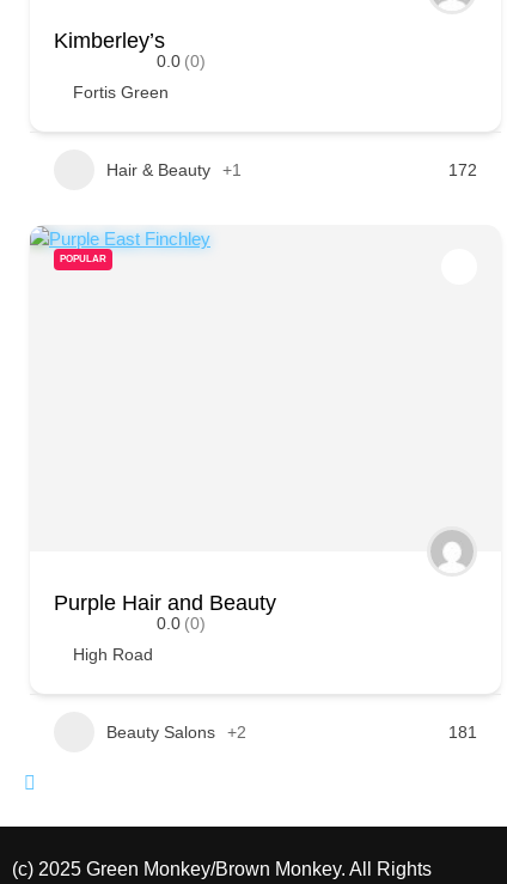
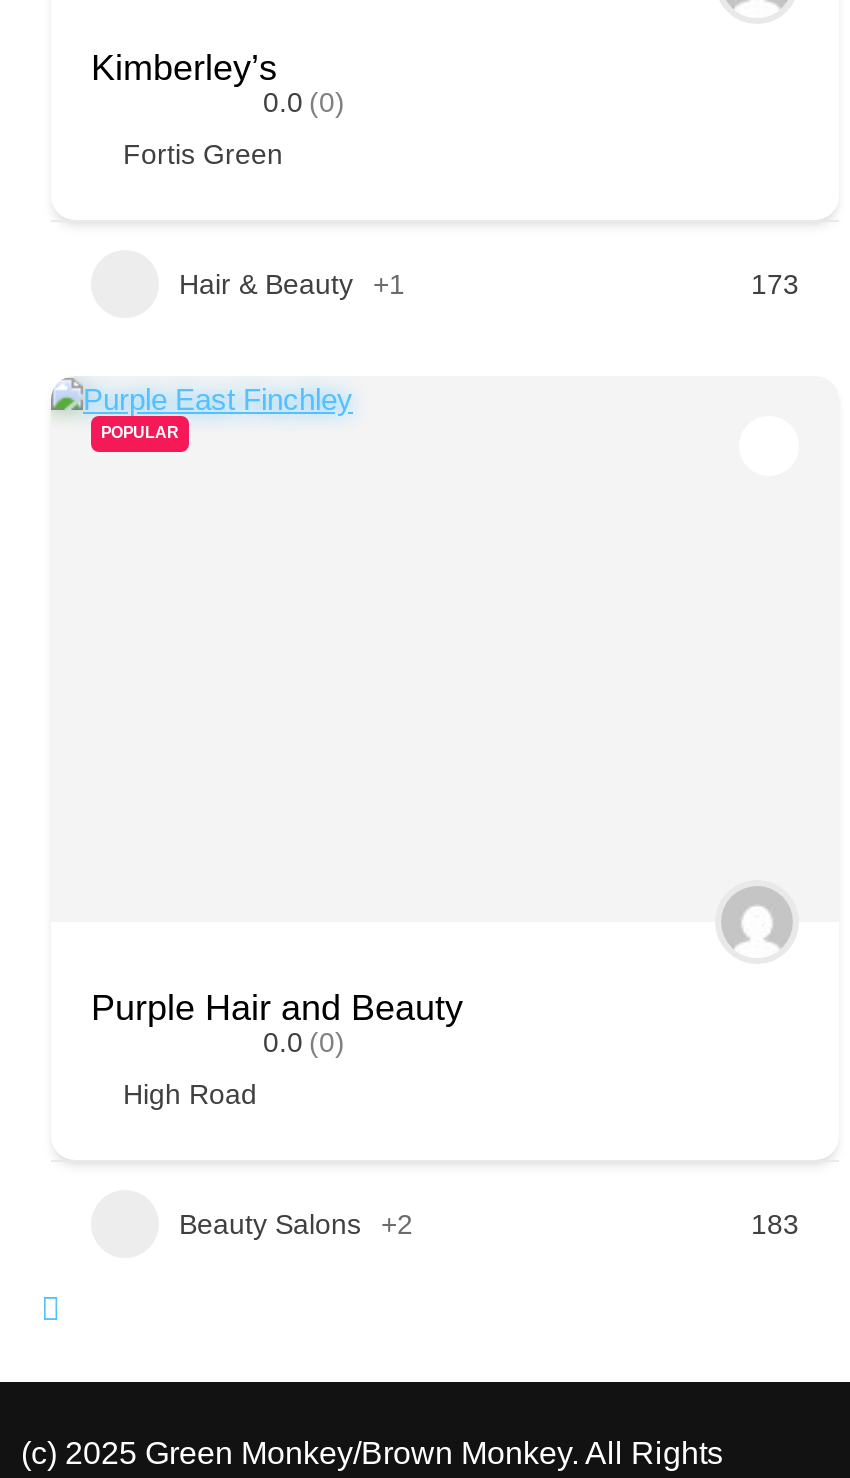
- 172
+ 173

- 181
+ 183
